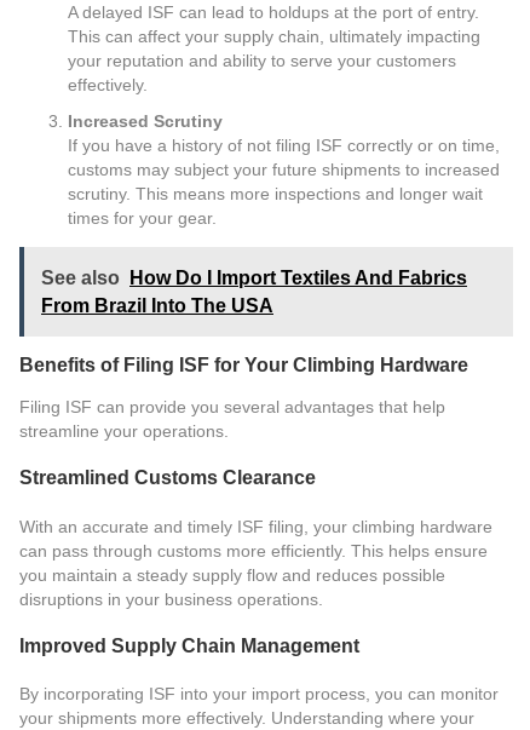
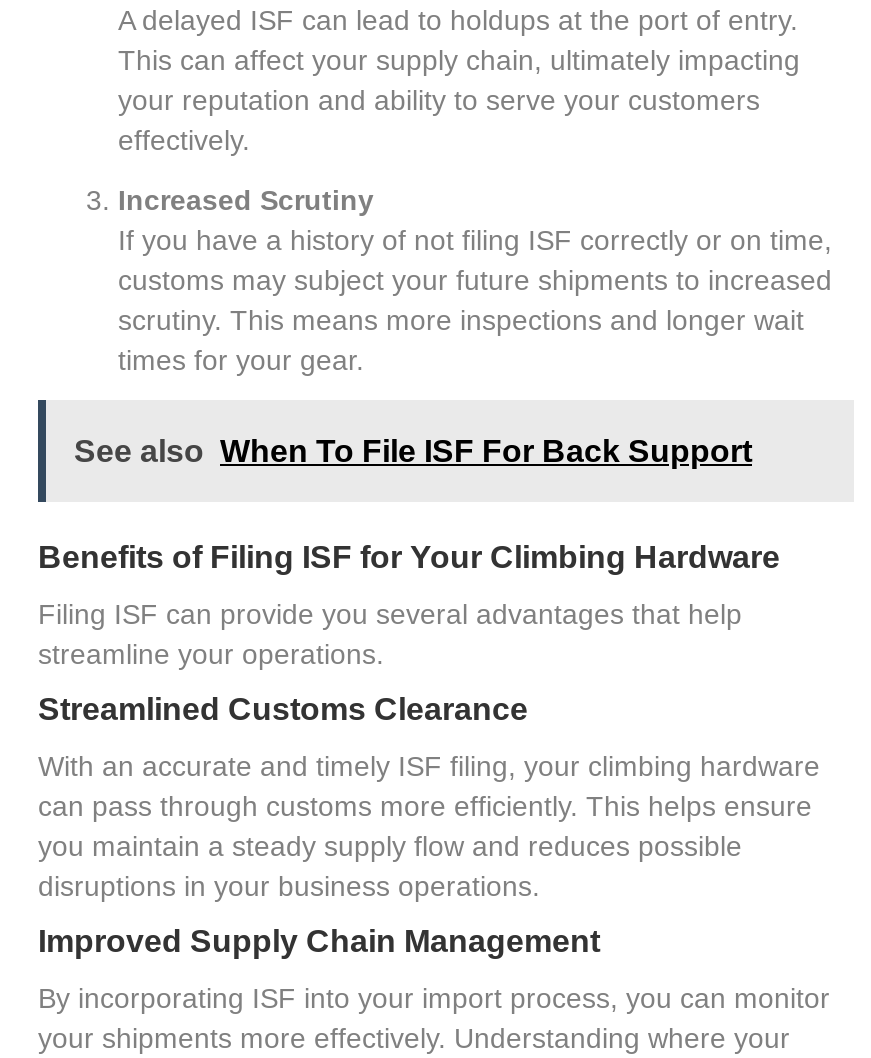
- See also How Do I Import Textiles And Fabrics
- From Brazil Into The USA
+ See also When To File ISF For Back Support
